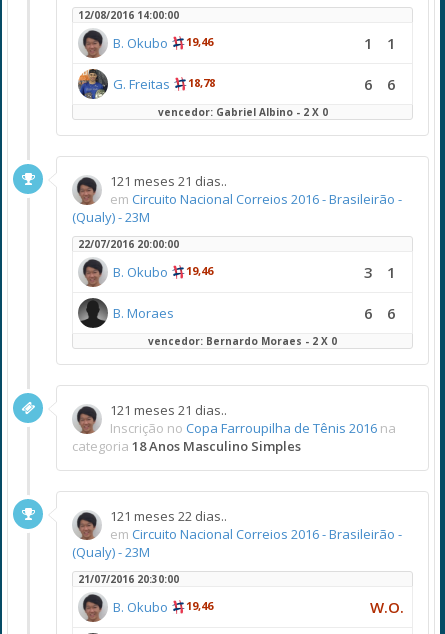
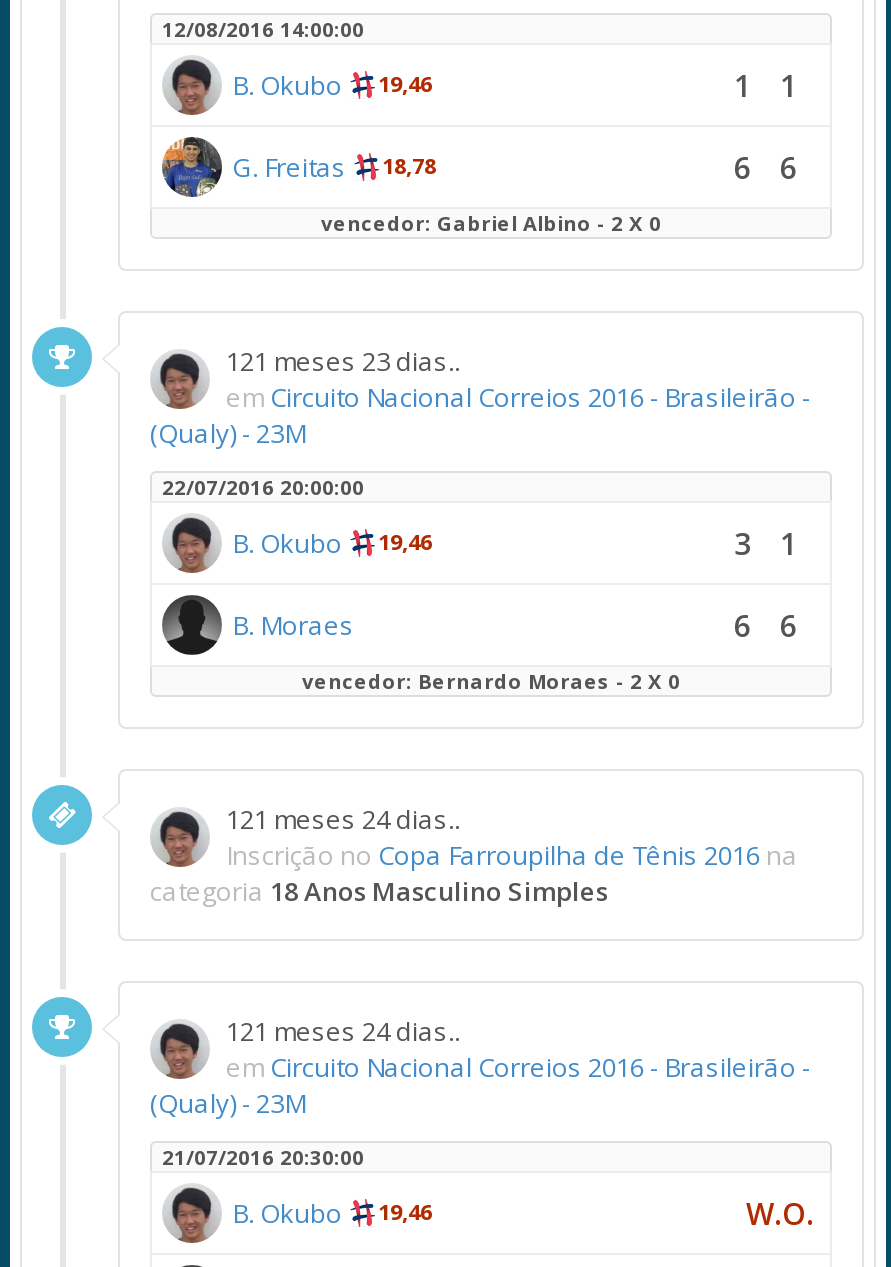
- 121 meses 21 dias..
+ 121 meses 23 dias..

- 121 meses 21 dias..
+ 121 meses 24 dias..

- 121 meses 22 dias..
+ 121 meses 24 dias..
